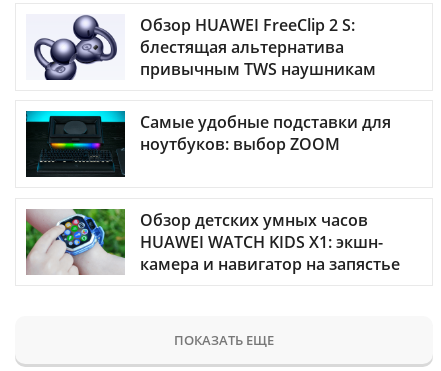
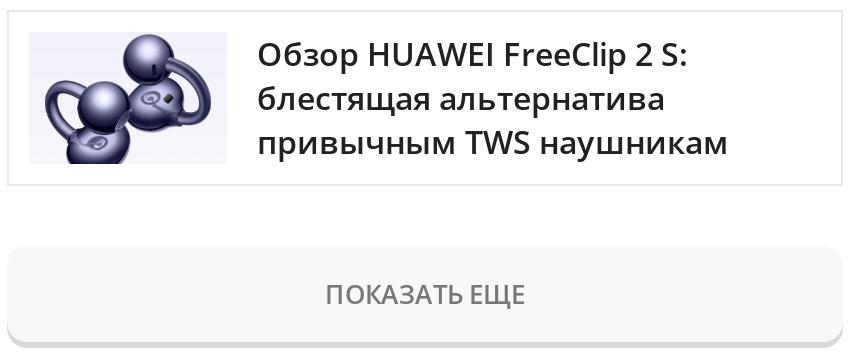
- [image]
- Самые удобные подставки для
- ноутбуков: выбор ZOOM
- Обзор детских умных часов
- HUAWEI WATCH KIDS X1: экшн-
- камера и навигатор на запястье

- [image]
